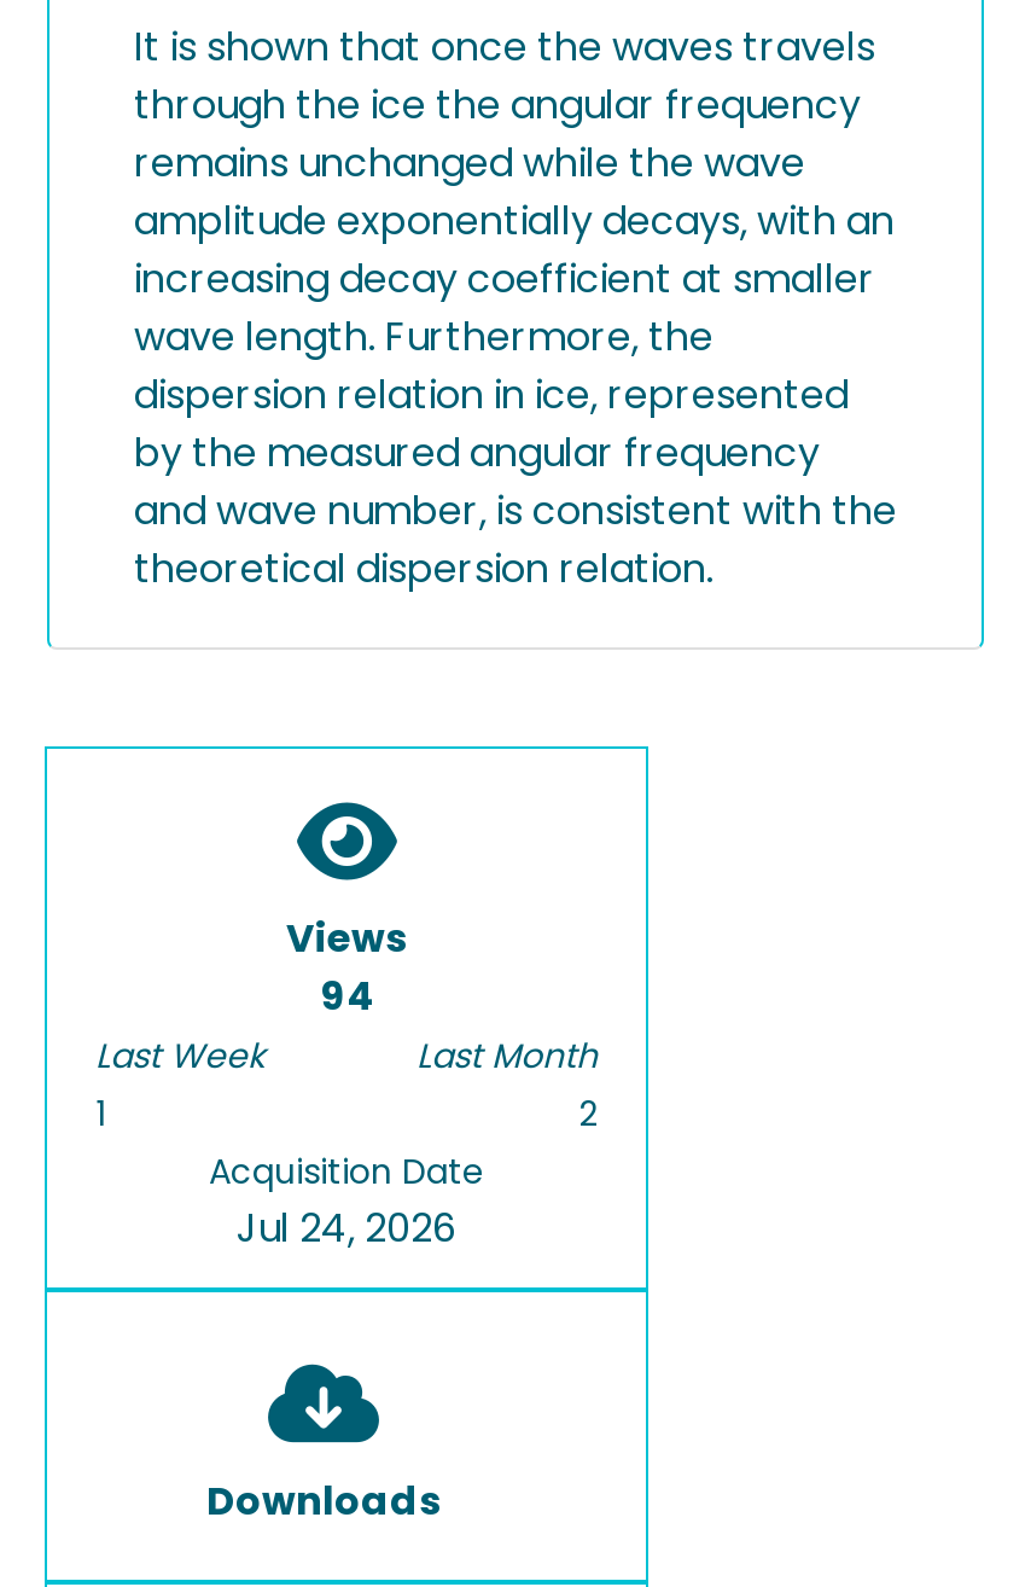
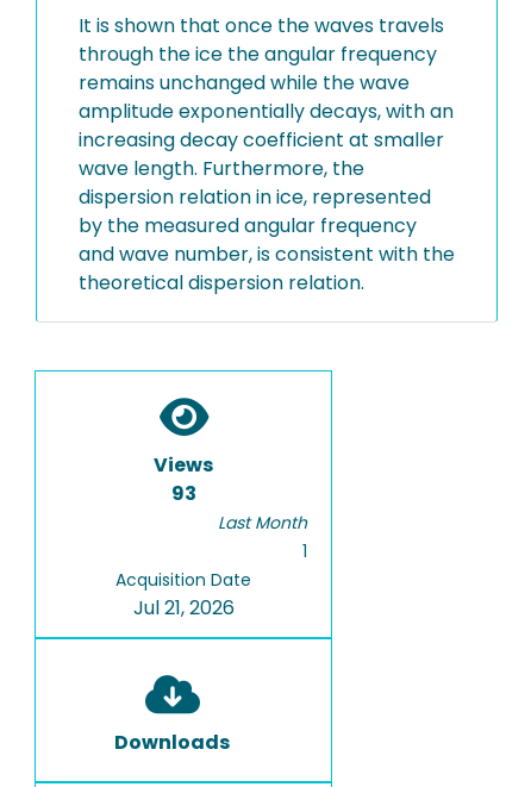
- 94
- Last Week
- 1
+ 93

- 2
+ 1

- Jul 24, 2026
+ Jul 21, 2026
